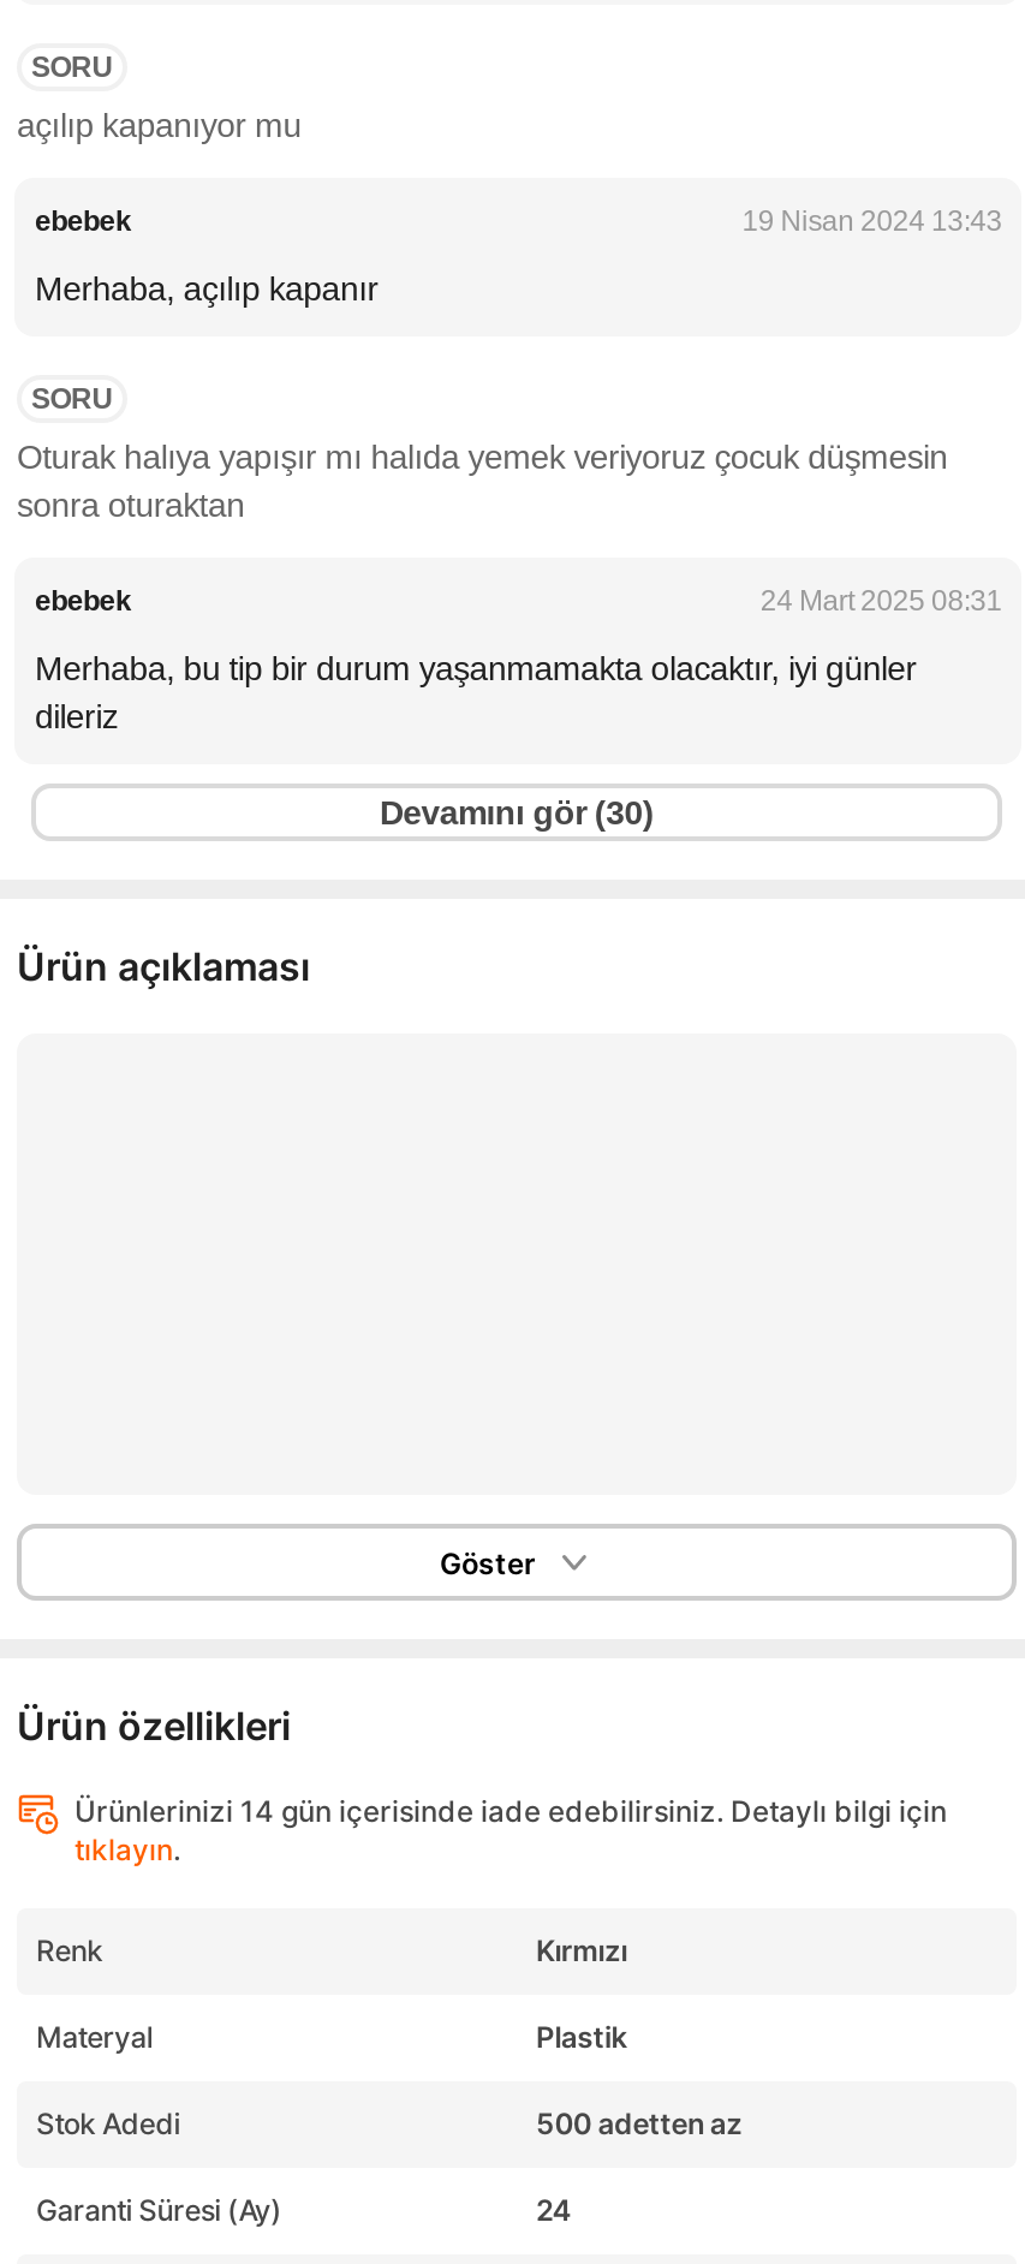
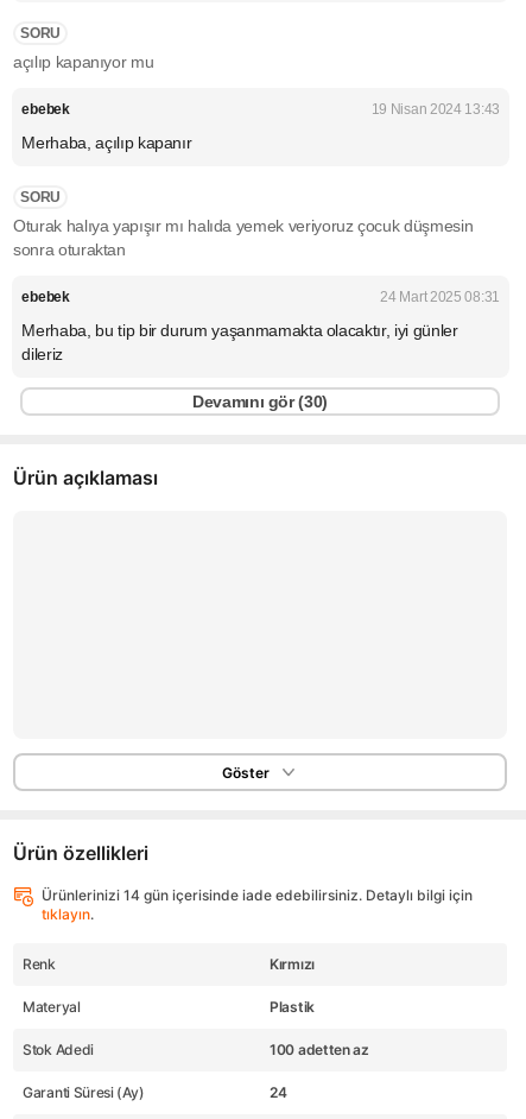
- 500 adetten az
+ 100 adetten az
